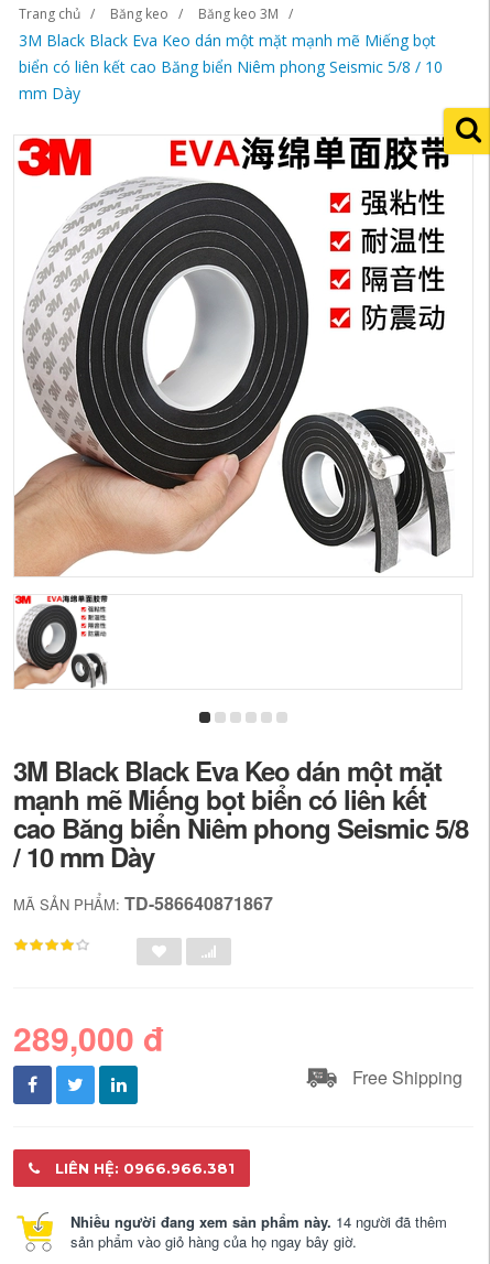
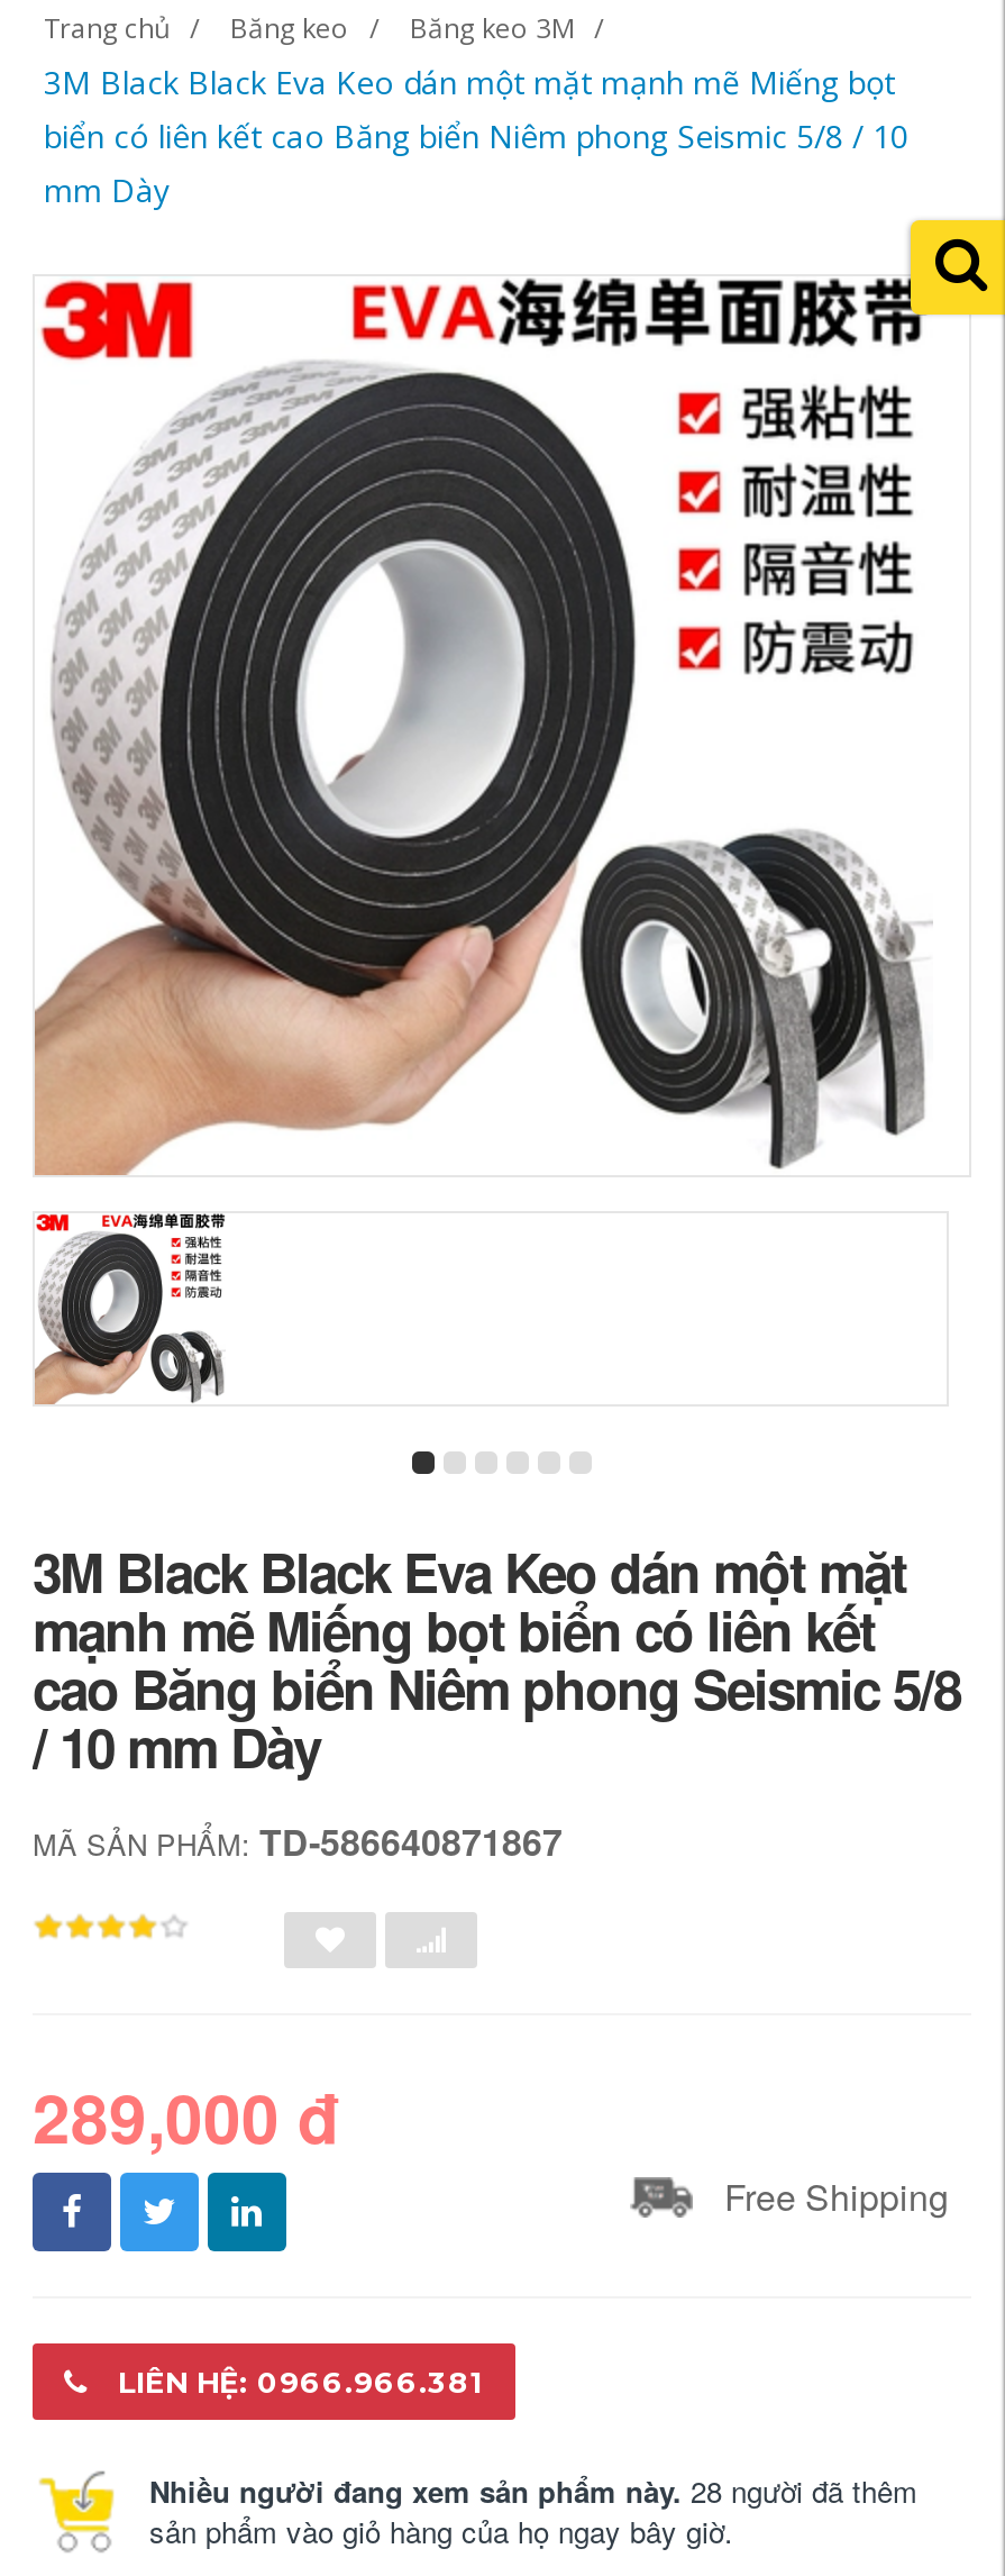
- Nhiều người đang xem sản phẩm này. 14 người đã thêm
+ Nhiều người đang xem sản phẩm này. 28 người đã thêm
